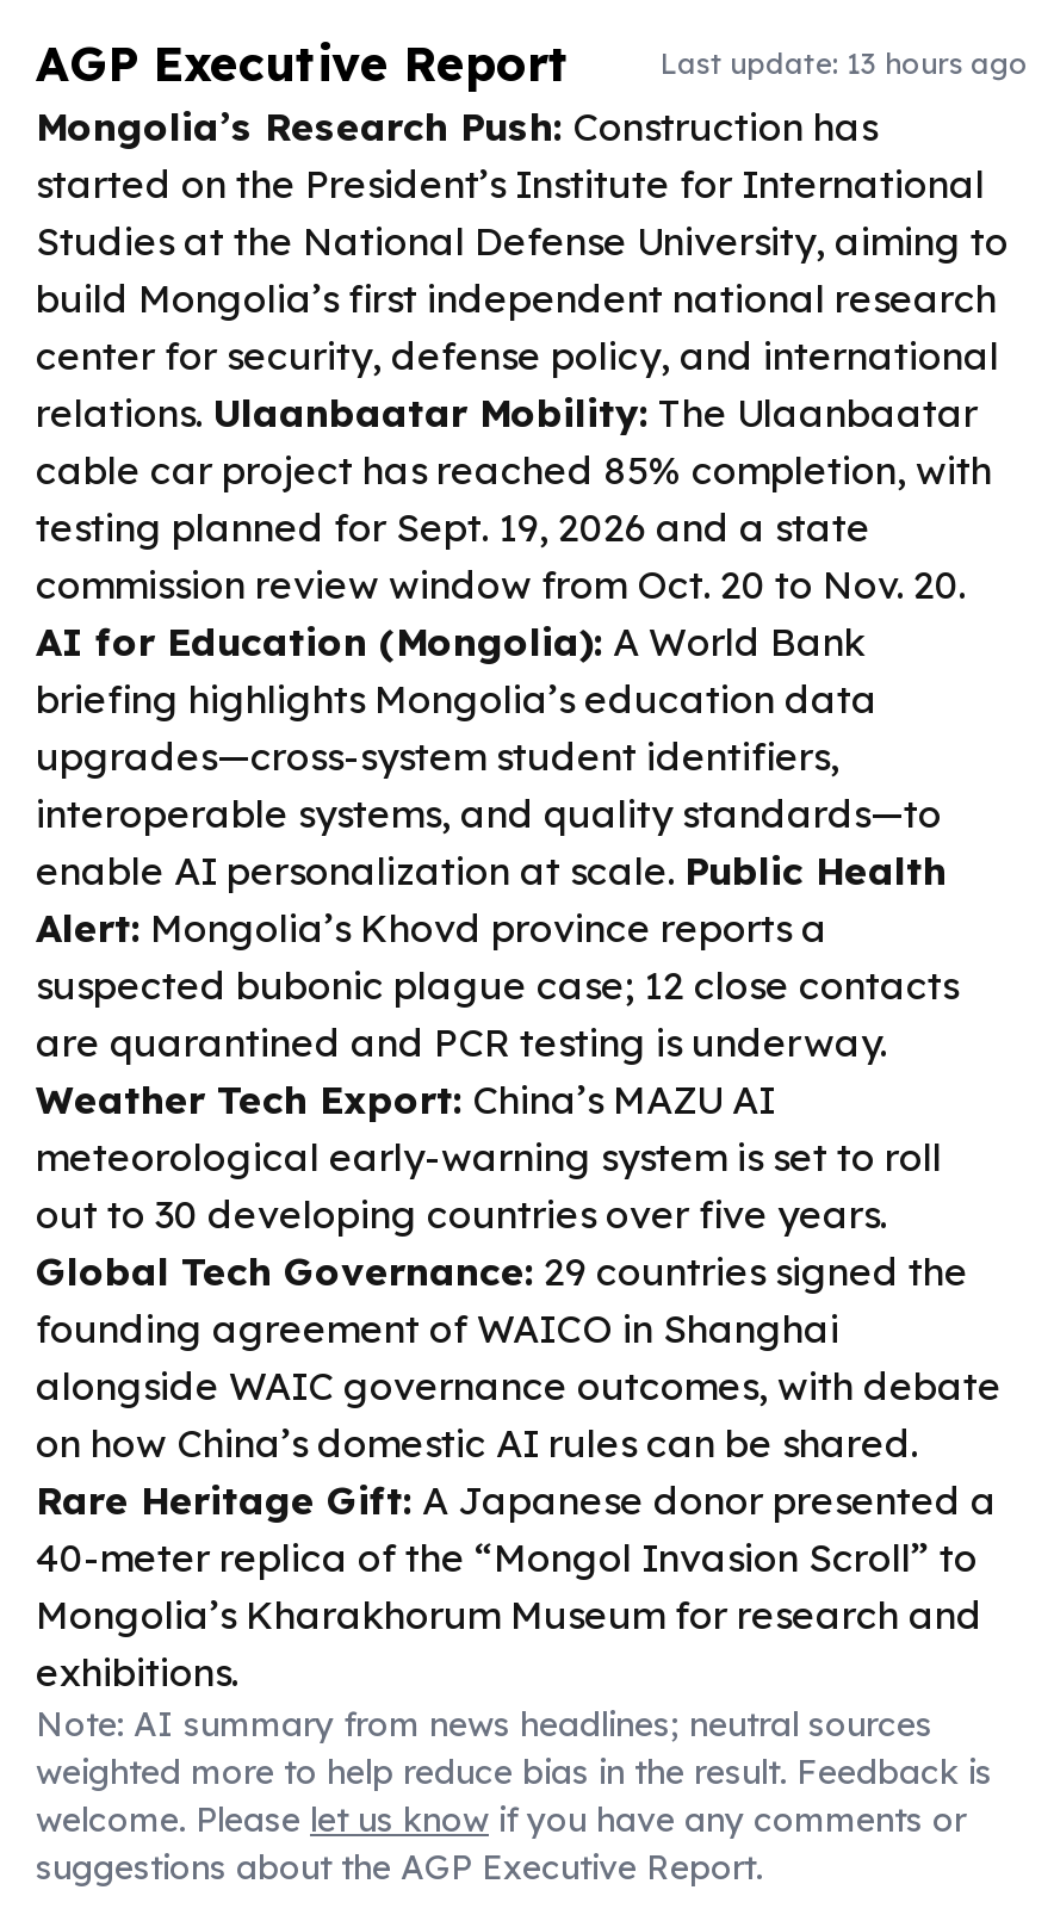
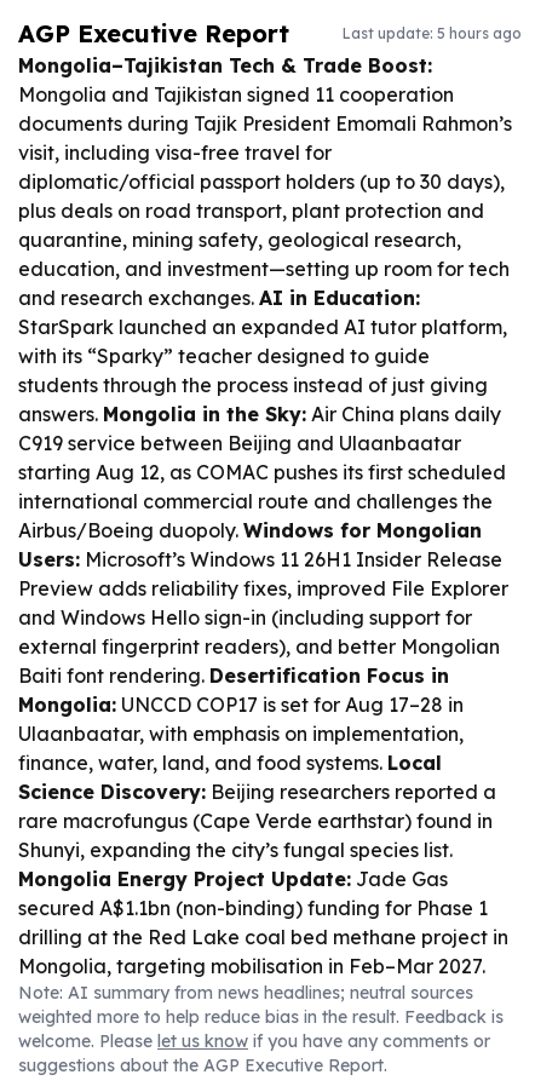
- Last update: 13 hours ago
- Mongolia’s Research Push: Construction has
- started on the President’s Institute for International
- Studies at the National Defense University, aiming to
- build Mongolia’s first independent national research
- center for security, defense policy, and international
- relations. Ulaanbaatar Mobility: The Ulaanbaatar
- cable car project has reached 85% completion, with
- testing planned for Sept. 19, 2026 and a state
- commission review window from Oct. 20 to Nov. 20.
- AI for Education (Mongolia): A World Bank
- briefing highlights Mongolia’s education data
- upgrades—cross-system student identifiers,
- interoperable systems, and quality standards—to
- enable AI personalization at scale. Public Health
- Alert: Mongolia’s Khovd province reports a
- suspected bubonic plague case; 12 close contacts
- are quarantined and PCR testing is underway.
- Weather Tech Export: China’s MAZU AI
- meteorological early-warning system is set to roll
- out to 30 developing countries over five years.
- Global Tech Governance: 29 countries signed the
- founding agreement of WAICO in Shanghai
- alongside WAIC governance outcomes, with debate
- on how China’s domestic AI rules can be shared.
- Rare Heritage Gift: A Japanese donor presented a
- 40-meter replica of the “Mongol Invasion Scroll” to
- Mongolia’s Kharakhorum Museum for research and
- exhibitions.
+ Last update: 5 hours ago
+ Mongolia–Tajikistan Tech & Trade Boost:
+ Mongolia and Tajikistan signed 11 cooperation
+ documents during Tajik President Emomali Rahmon’s
+ visit, including visa-free travel for
+ diplomatic/official passport holders (up to 30 days),
+ plus deals on road transport, plant protection and
+ quarantine, mining safety, geological research,
+ education, and investment—setting up room for tech
+ and research exchanges. AI in Education:
+ StarSpark launched an expanded AI tutor platform,
+ with its “Sparky” teacher designed to guide
+ students through the process instead of just giving
+ answers. Mongolia in the Sky: Air China plans daily
+ C919 service between Beijing and Ulaanbaatar
+ starting Aug 12, as COMAC pushes its first scheduled
+ international commercial route and challenges the
+ Airbus/Boeing duopoly. Windows for Mongolian
+ Users: Microsoft’s Windows 11 26H1 Insider Release
+ Preview adds reliability fixes, improved File Explorer
+ and Windows Hello sign-in (including support for
+ external fingerprint readers), and better Mongolian
+ Baiti font rendering. Desertification Focus in
+ Mongolia: UNCCD COP17 is set for Aug 17–28 in
+ Ulaanbaatar, with emphasis on implementation,
+ finance, water, land, and food systems. Local
+ Science Discovery: Beijing researchers reported a
+ rare macrofungus (Cape Verde earthstar) found in
+ Shunyi, expanding the city’s fungal species list.
+ Mongolia Energy Project Update: Jade Gas
+ secured A$1.1bn (non-binding) funding for Phase 1
+ drilling at the Red Lake coal bed methane project in
+ Mongolia, targeting mobilisation in Feb–Mar 2027.
